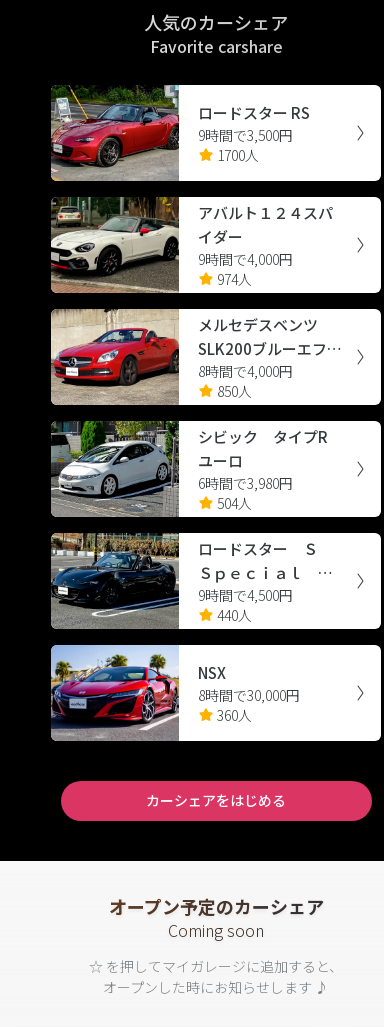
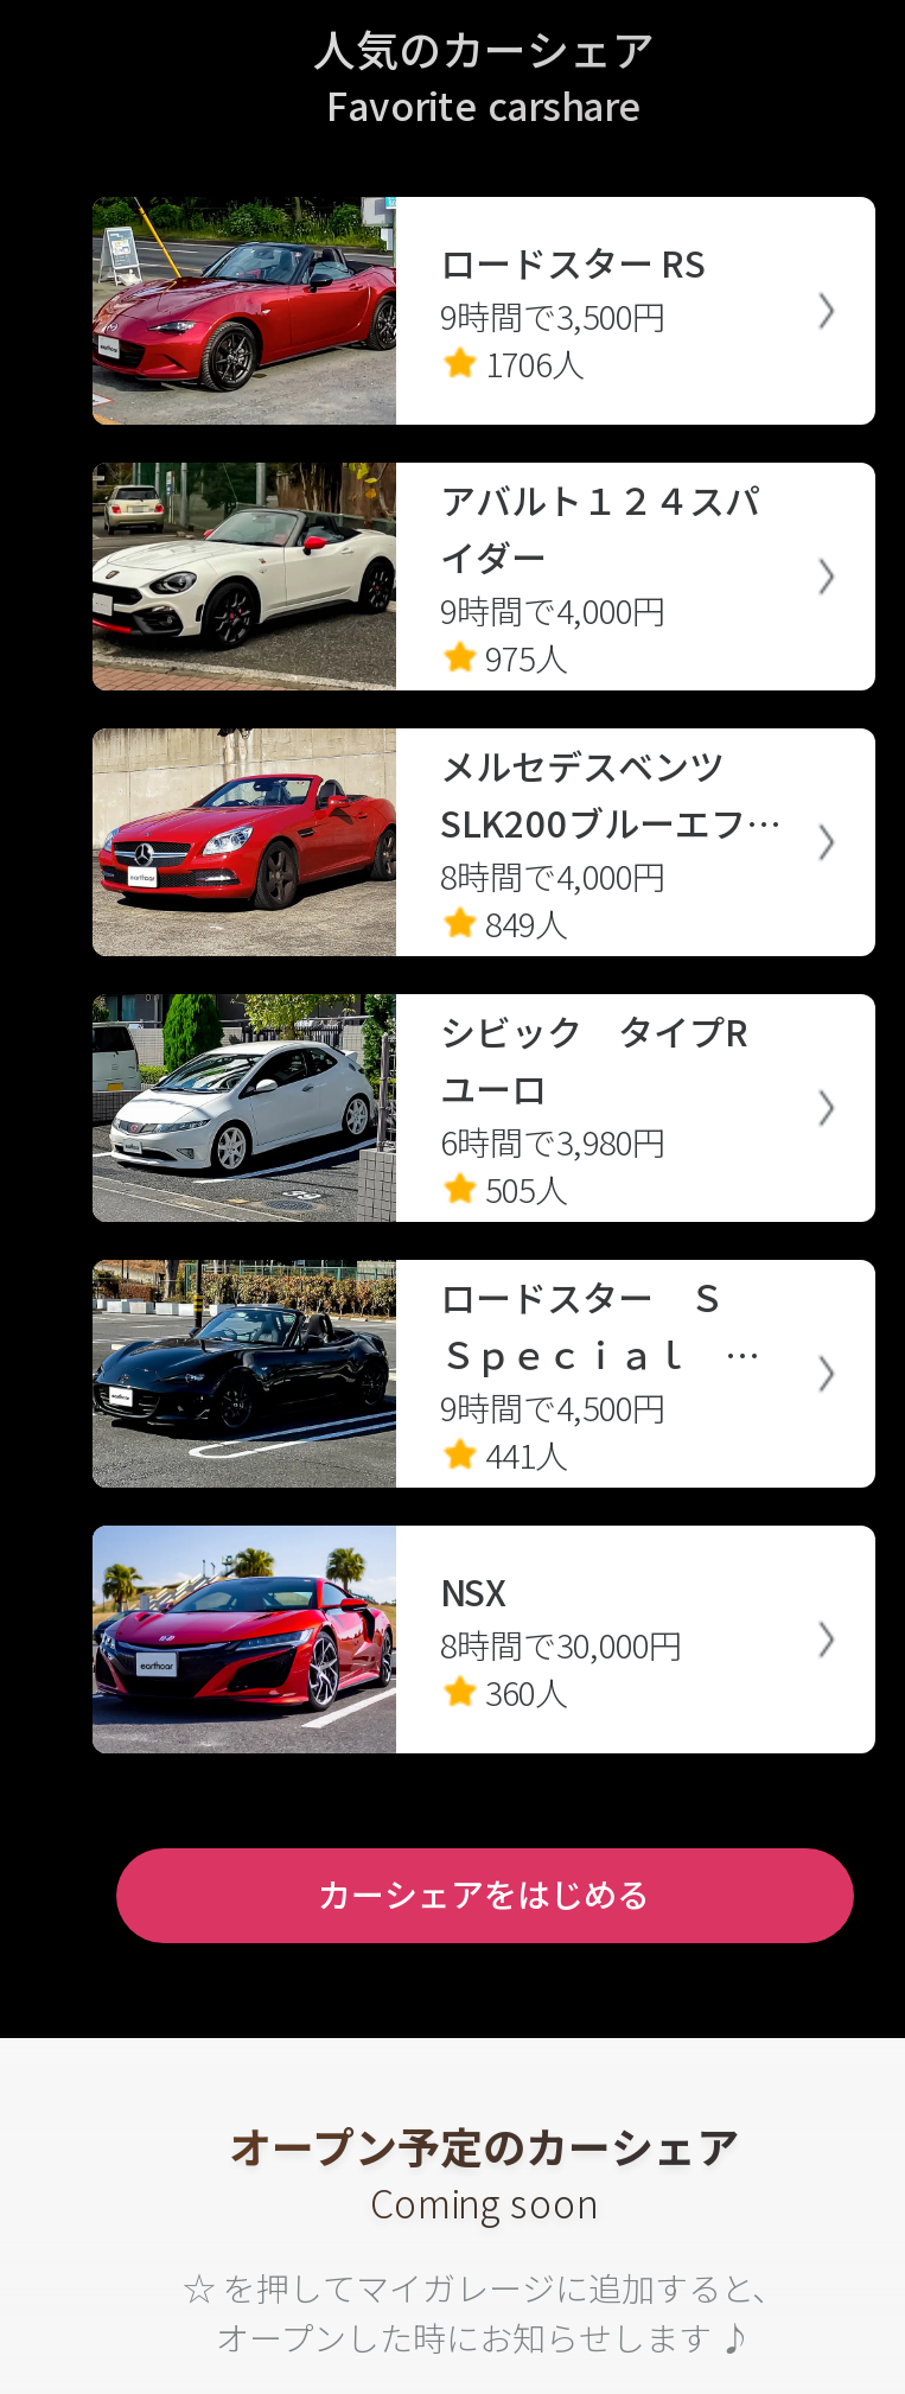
- 1700人
+ 1706人

- 974人
+ 975人

- 850人
+ 849人

- 504人
+ 505人

- 440人
+ 441人
